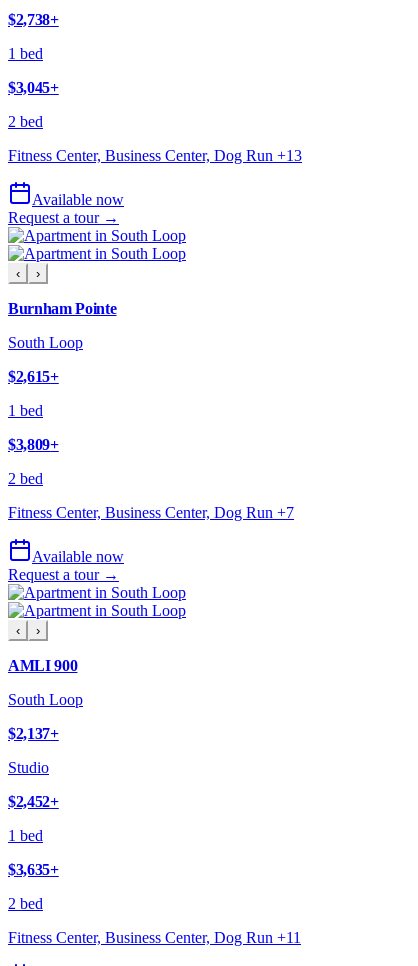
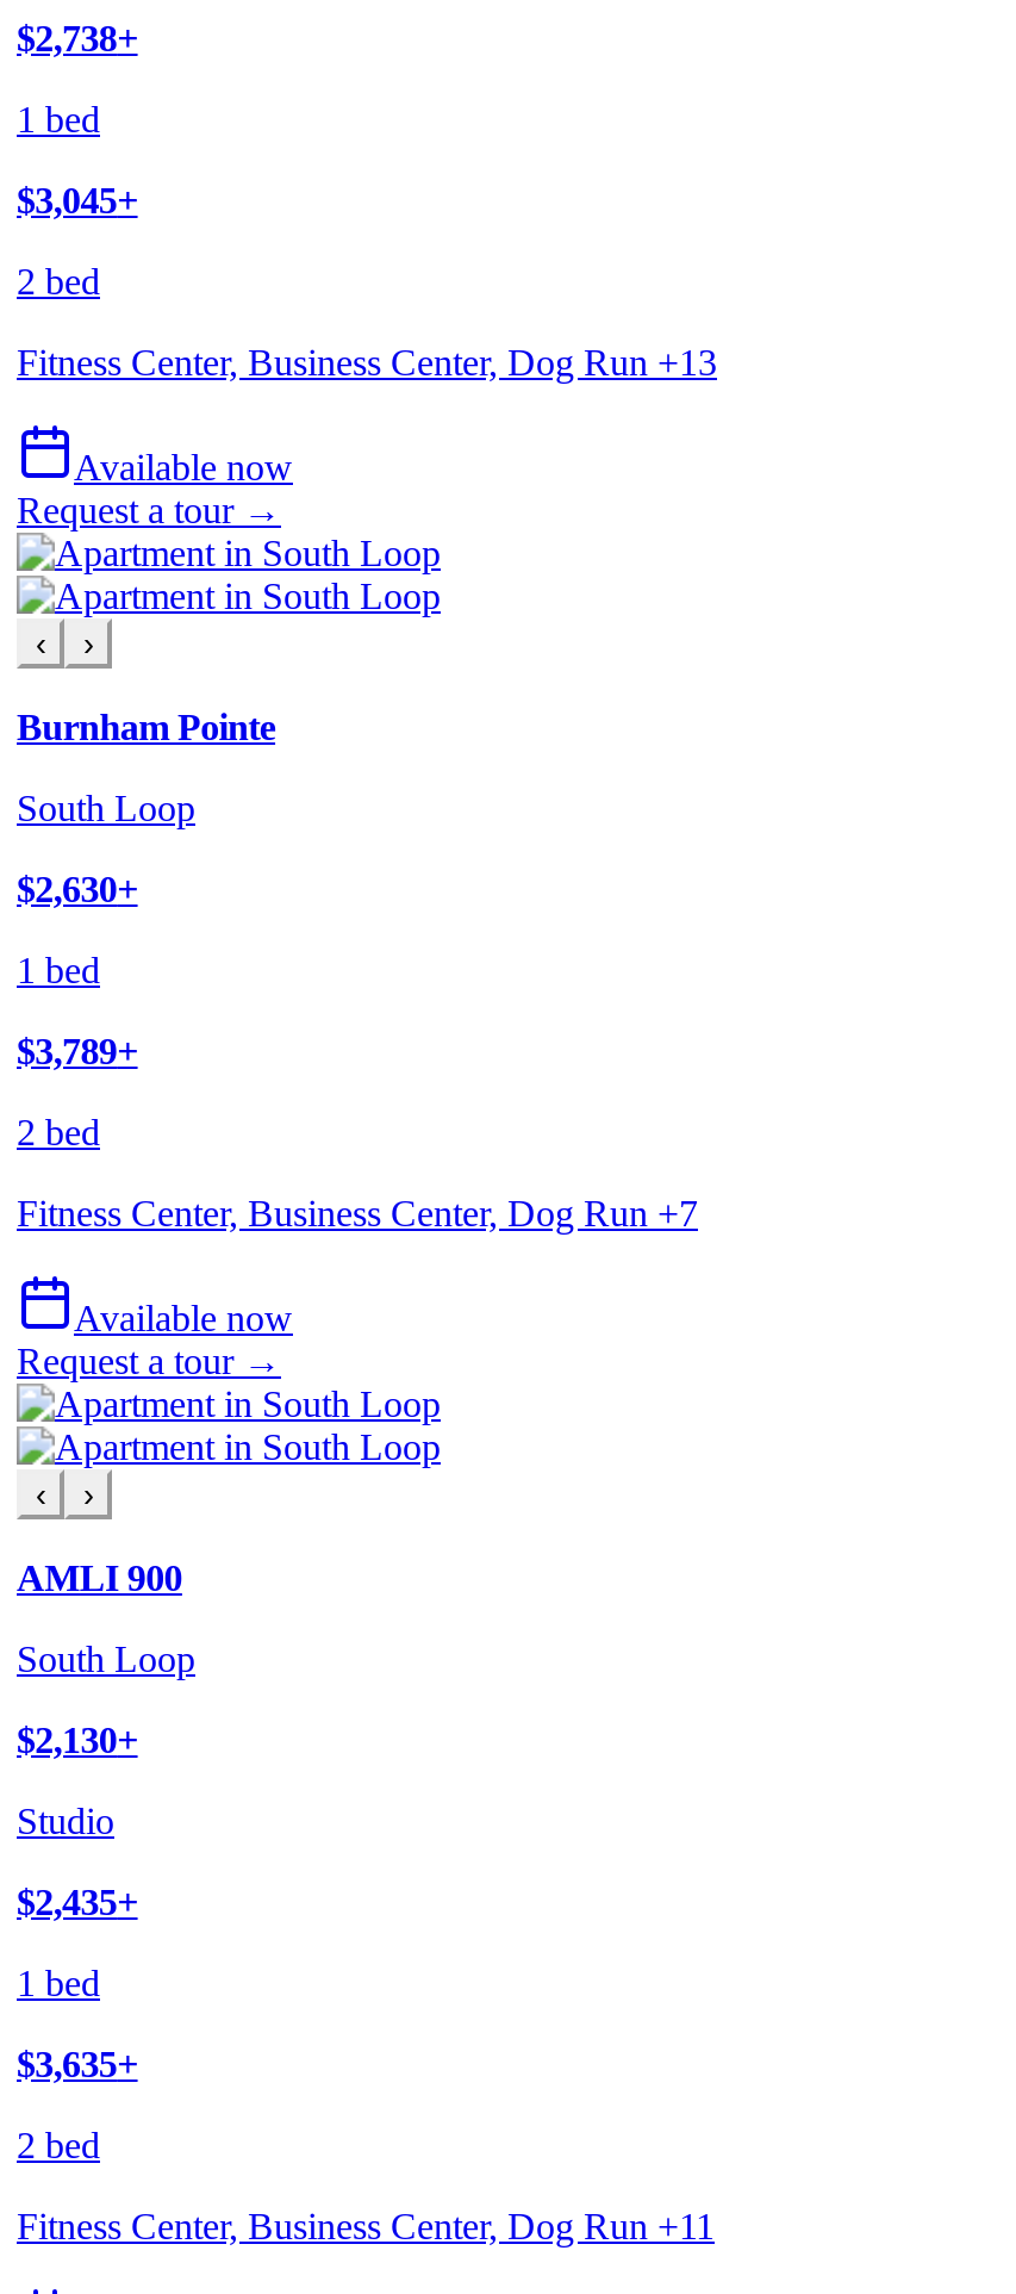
- $2,615+
+ $2,630+

- $3,809+
+ $3,789+

- $2,137+
+ $2,130+

- $2,452+
+ $2,435+
